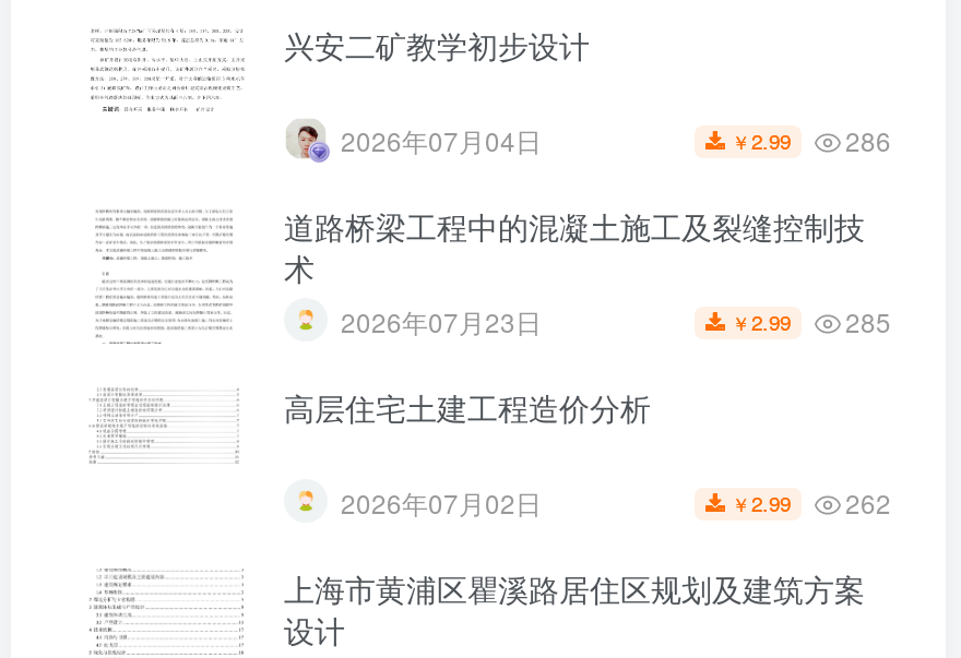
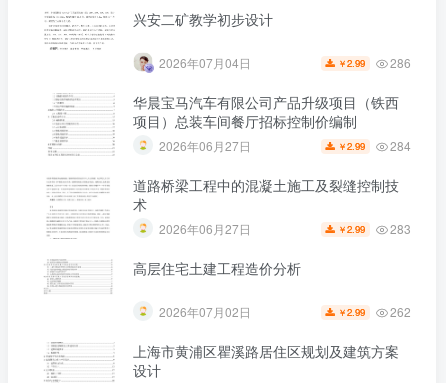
+ 华晨宝马汽车有限公司产品升级项目（铁西
+ 项目）总装车间餐厅招标控制价编制
+ 2026年06月27日
+ ￥2.99
+ 284

- 2026年07月23日
+ 2026年06月27日

- ￥2.99 285
+ ￥2.99 283
